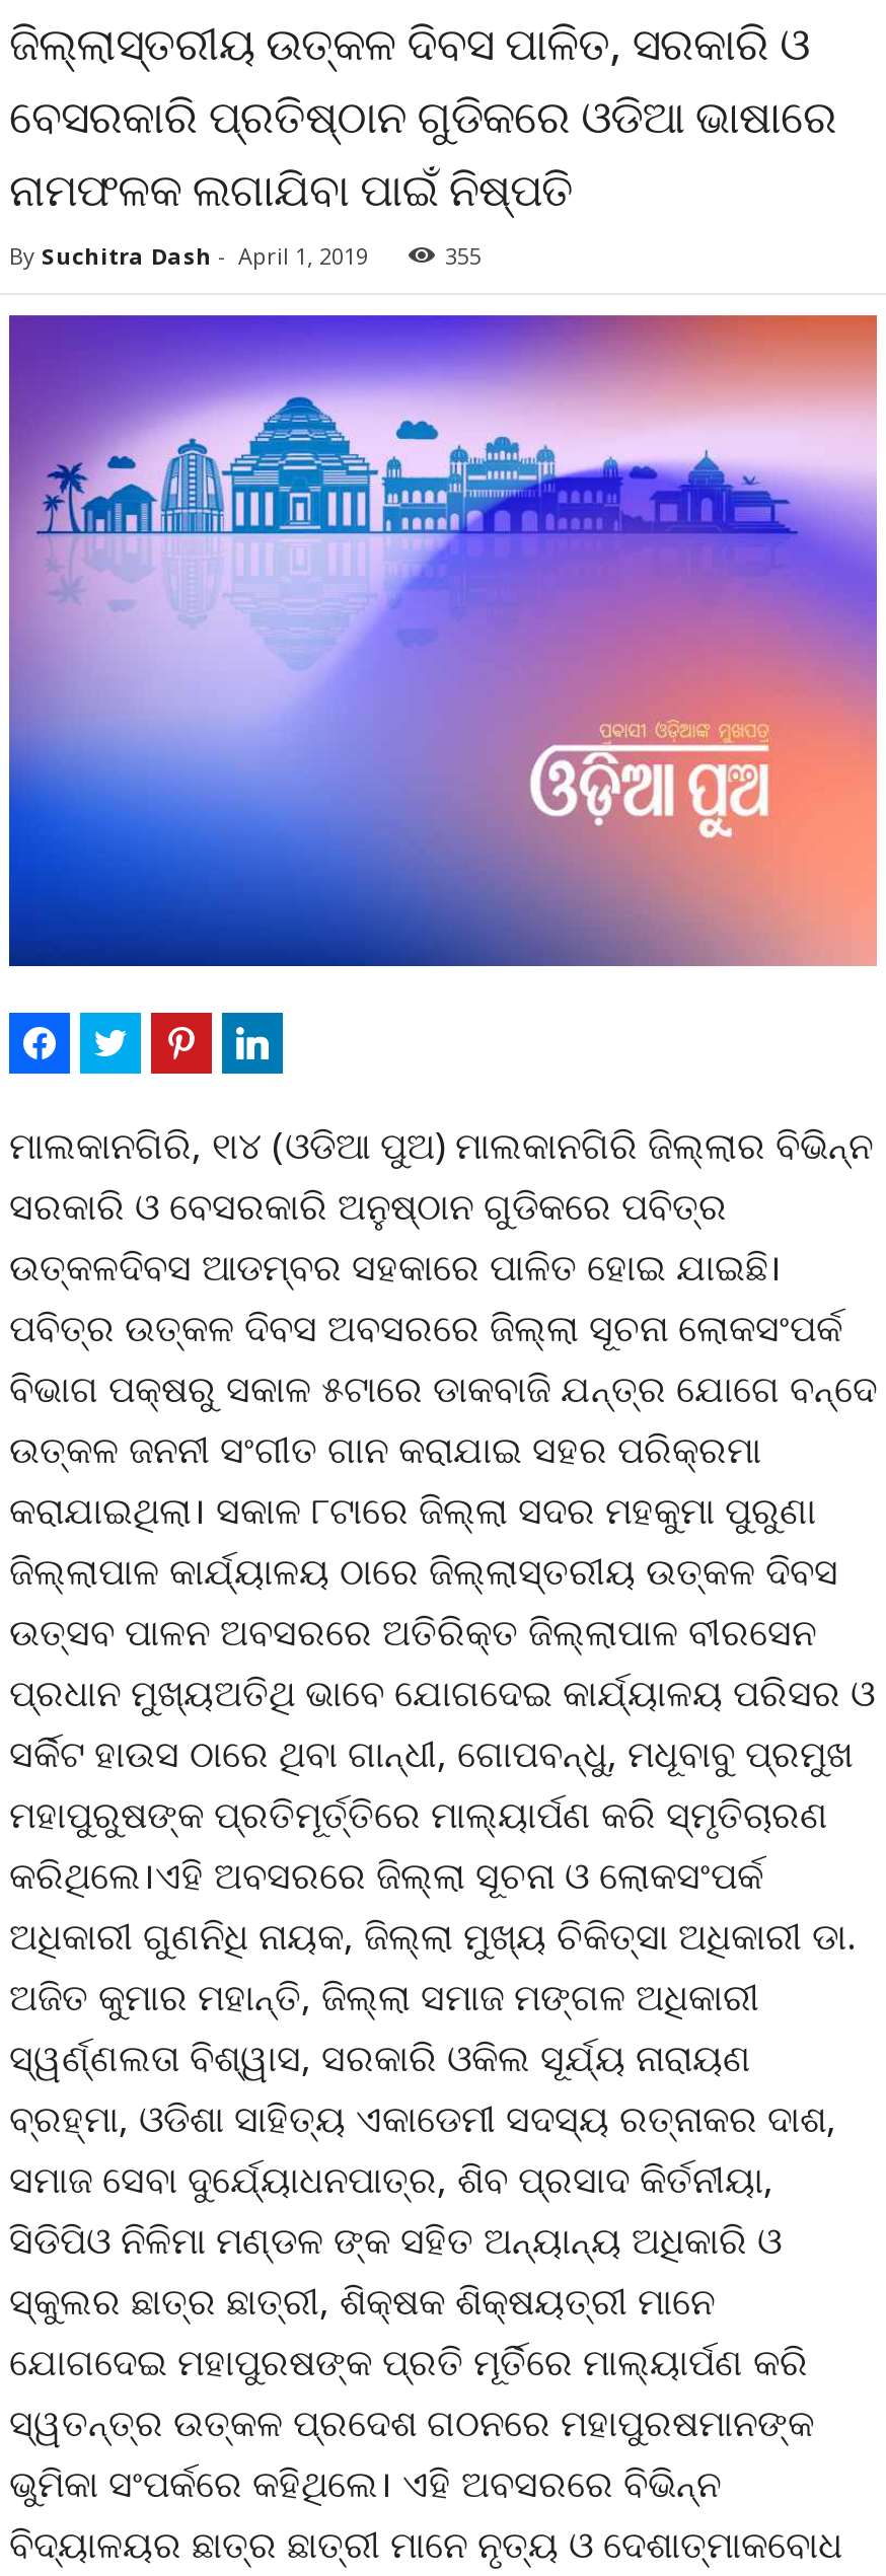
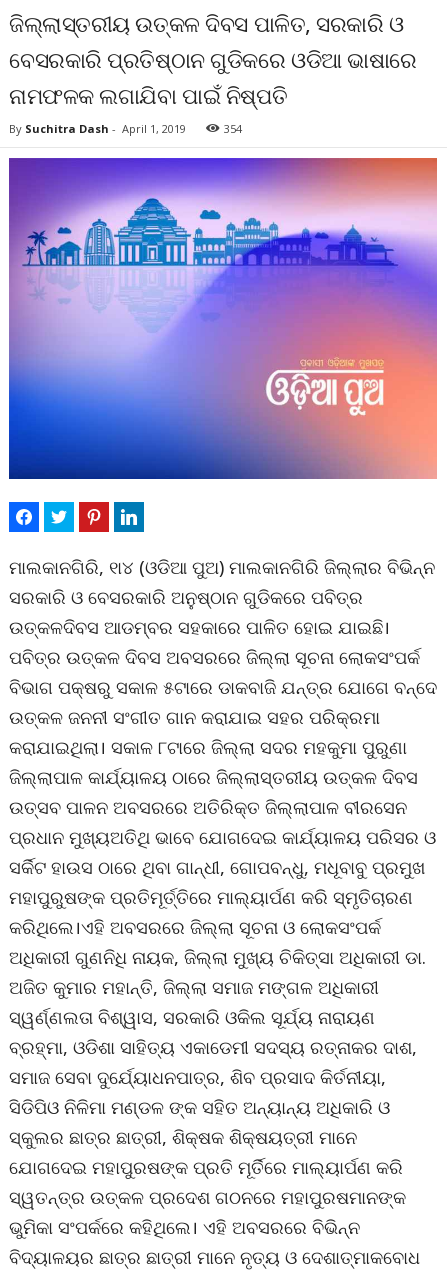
- 355
+ 354
